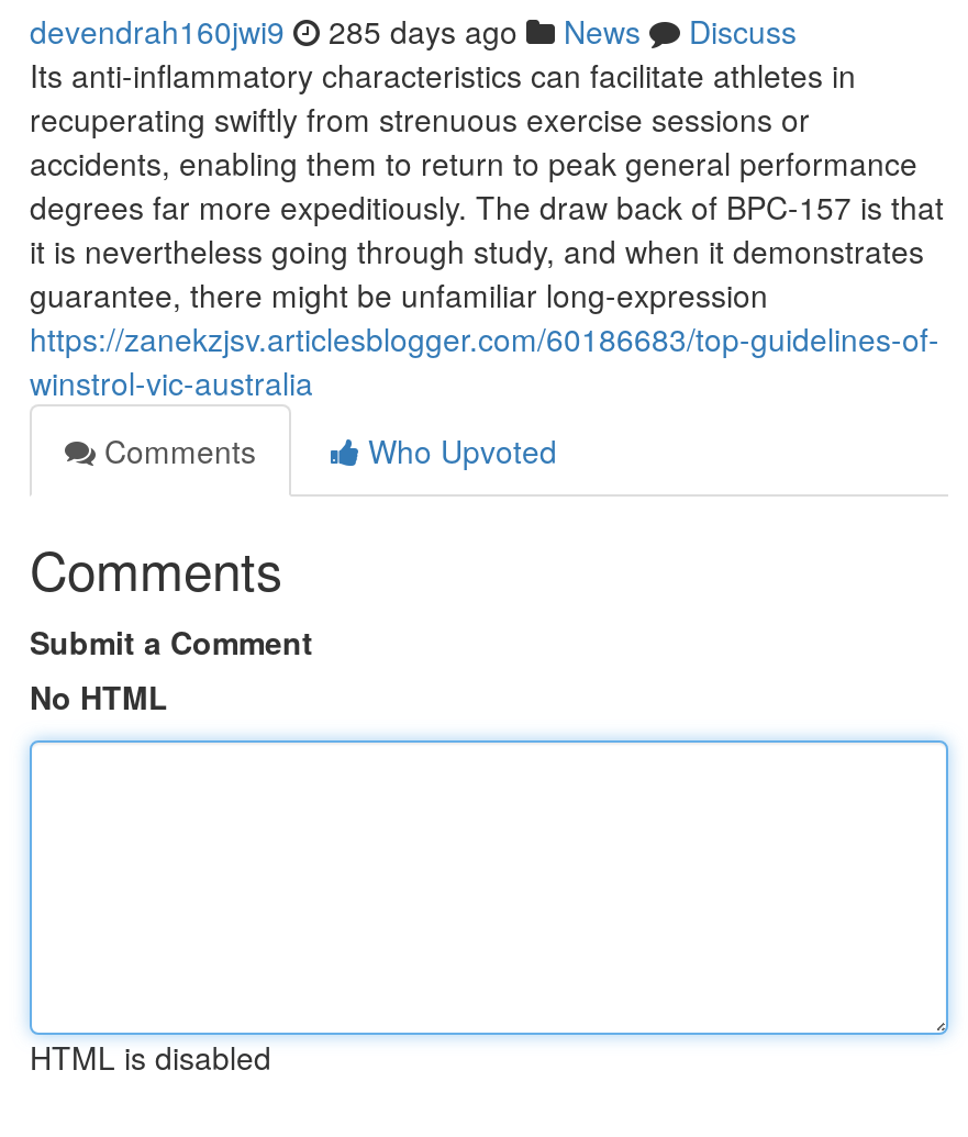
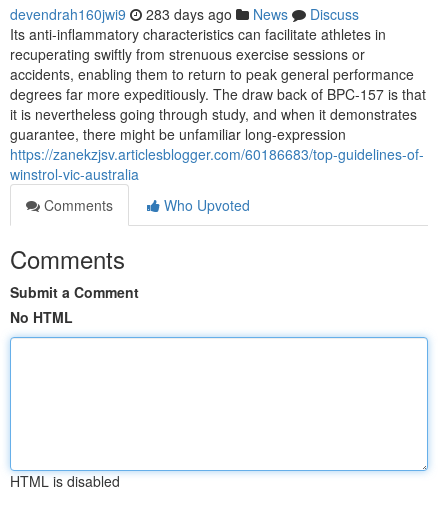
- devendrah160jwi9 285 days ago News Discuss
+ devendrah160jwi9 283 days ago News Discuss
